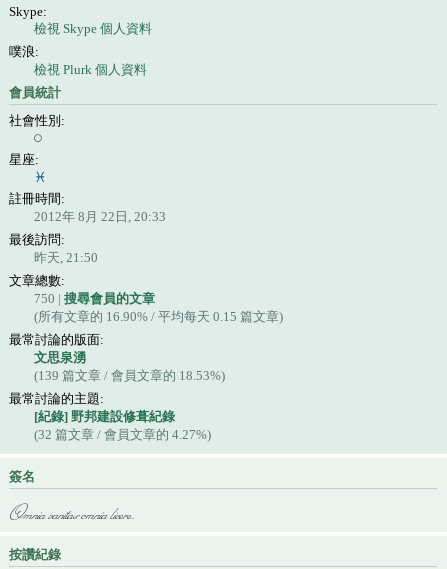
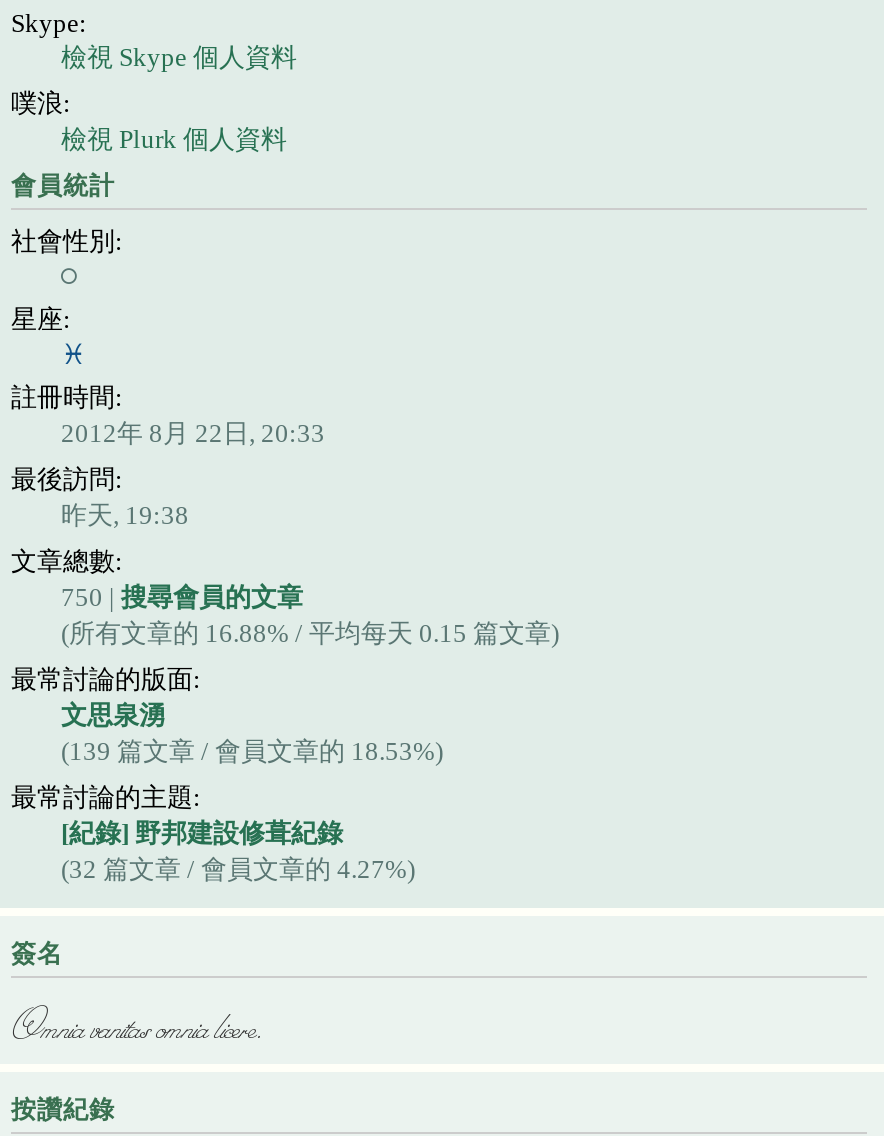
- 昨天, 21:50
+ 昨天, 19:38

- (所有文章的 16.90% / 平均每天 0.15 篇文章)
+ (所有文章的 16.88% / 平均每天 0.15 篇文章)
